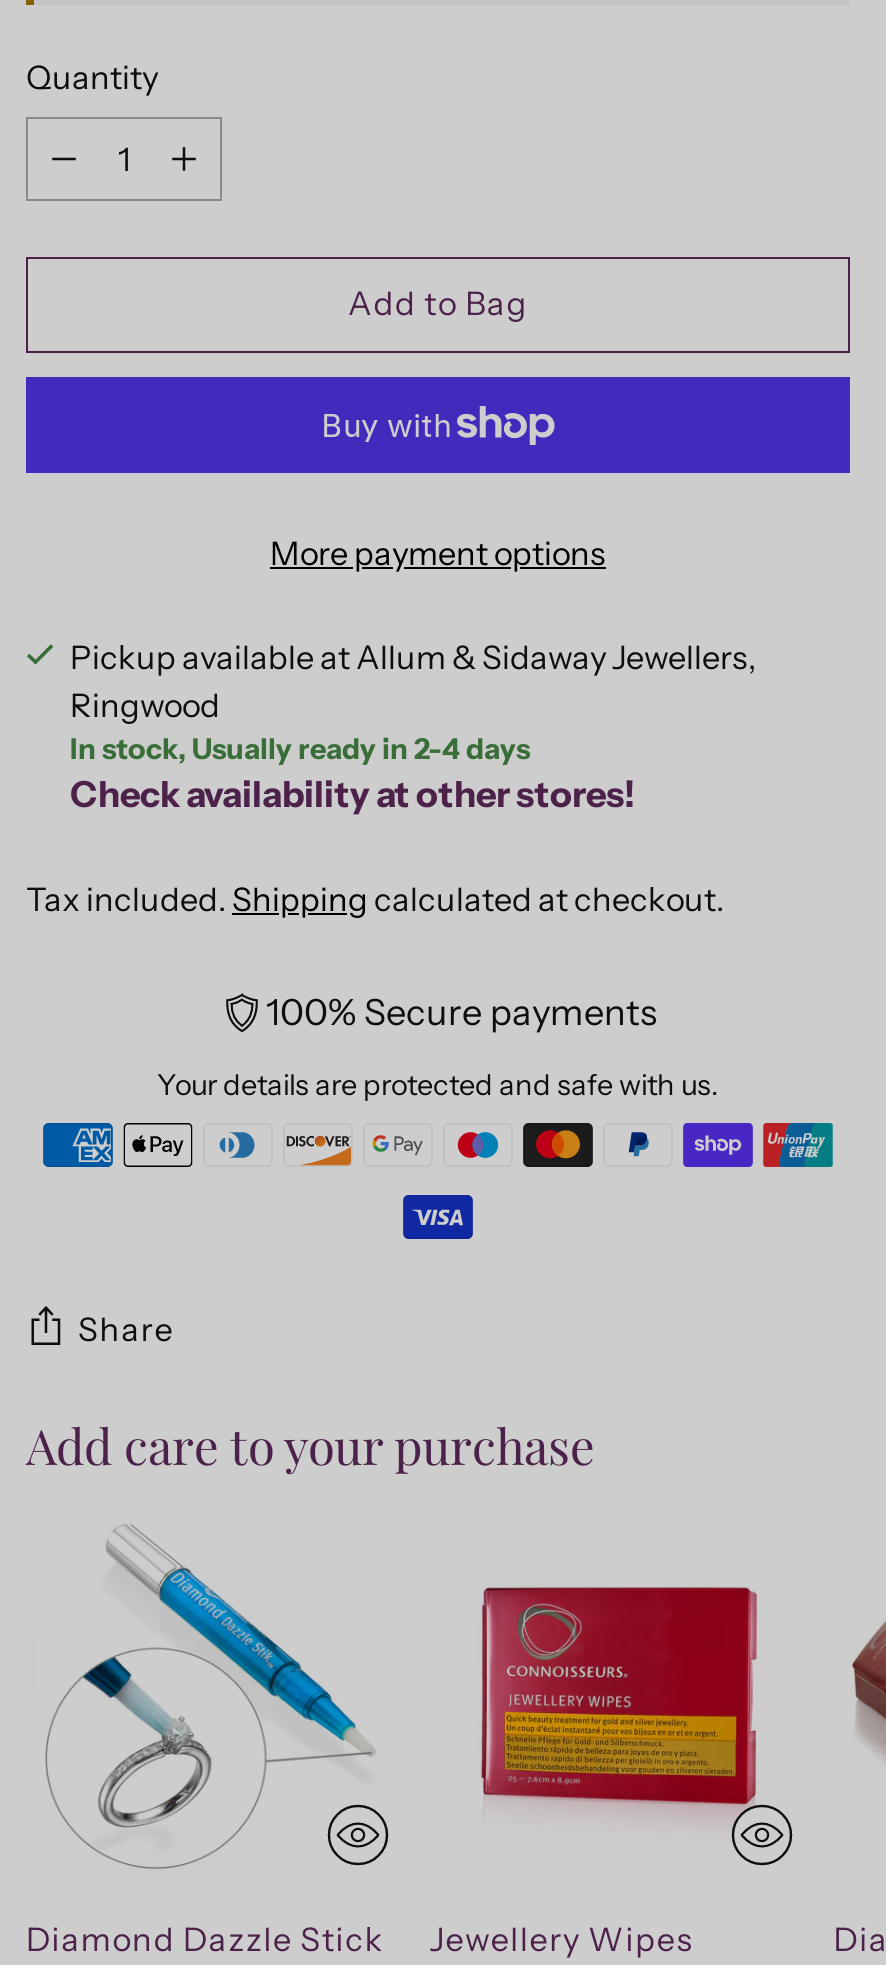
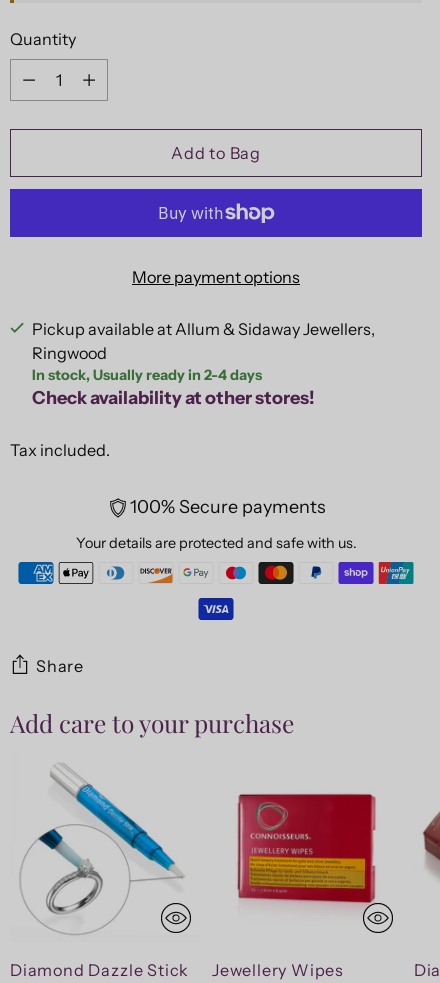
- Tax included. Shipping calculated at checkout.
+ Tax included.
